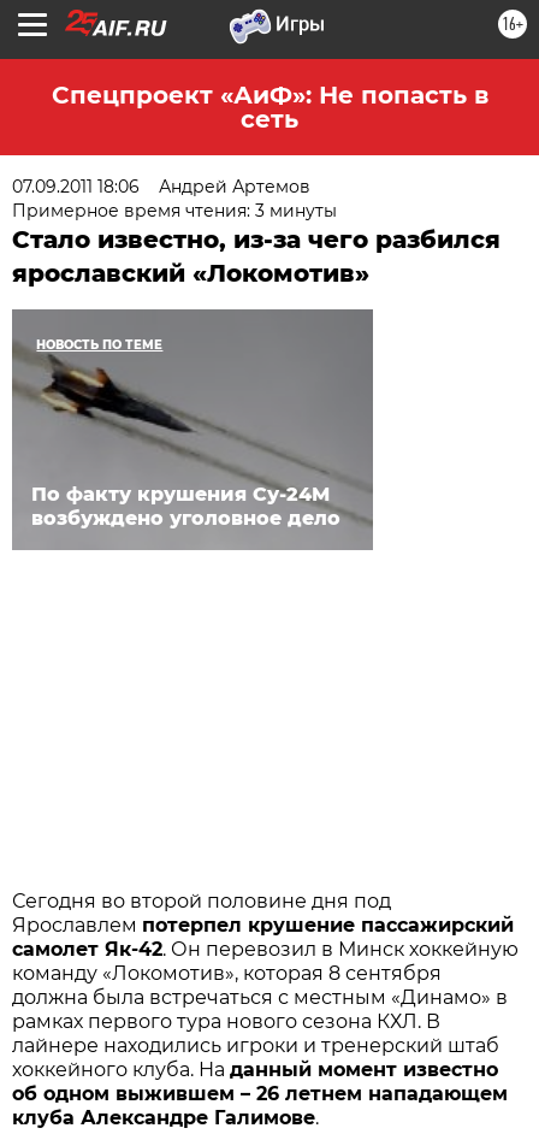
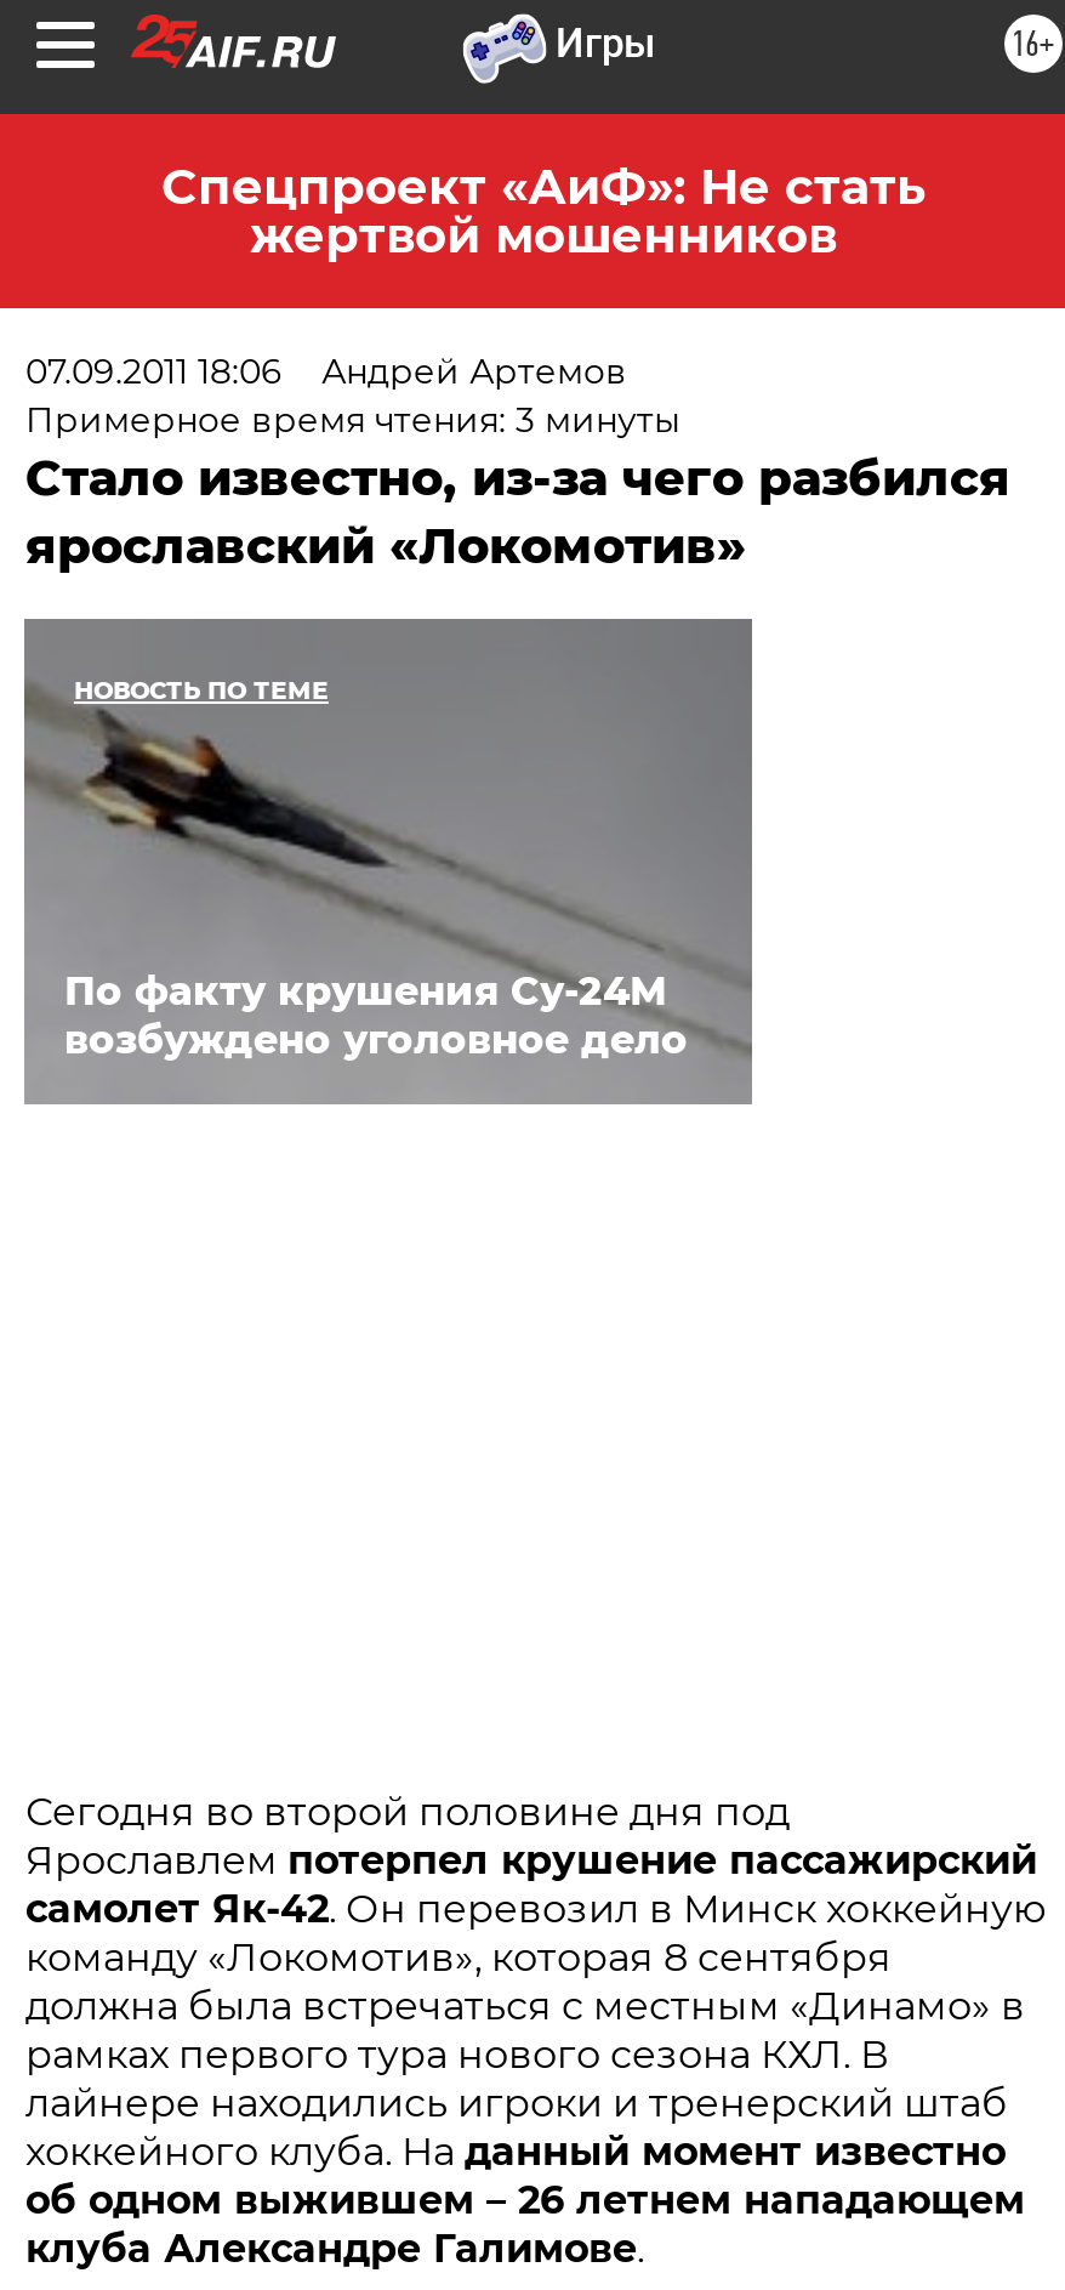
- Спецпроект «АиФ»: Не попасть в
- сеть
+ Спецпроект «АиФ»: Не стать
+ жертвой мошенников
